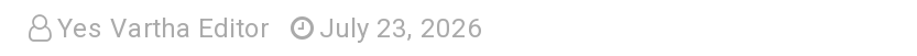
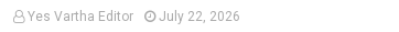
- Yes Vartha Editor July 23, 2026
+ Yes Vartha Editor July 22, 2026
